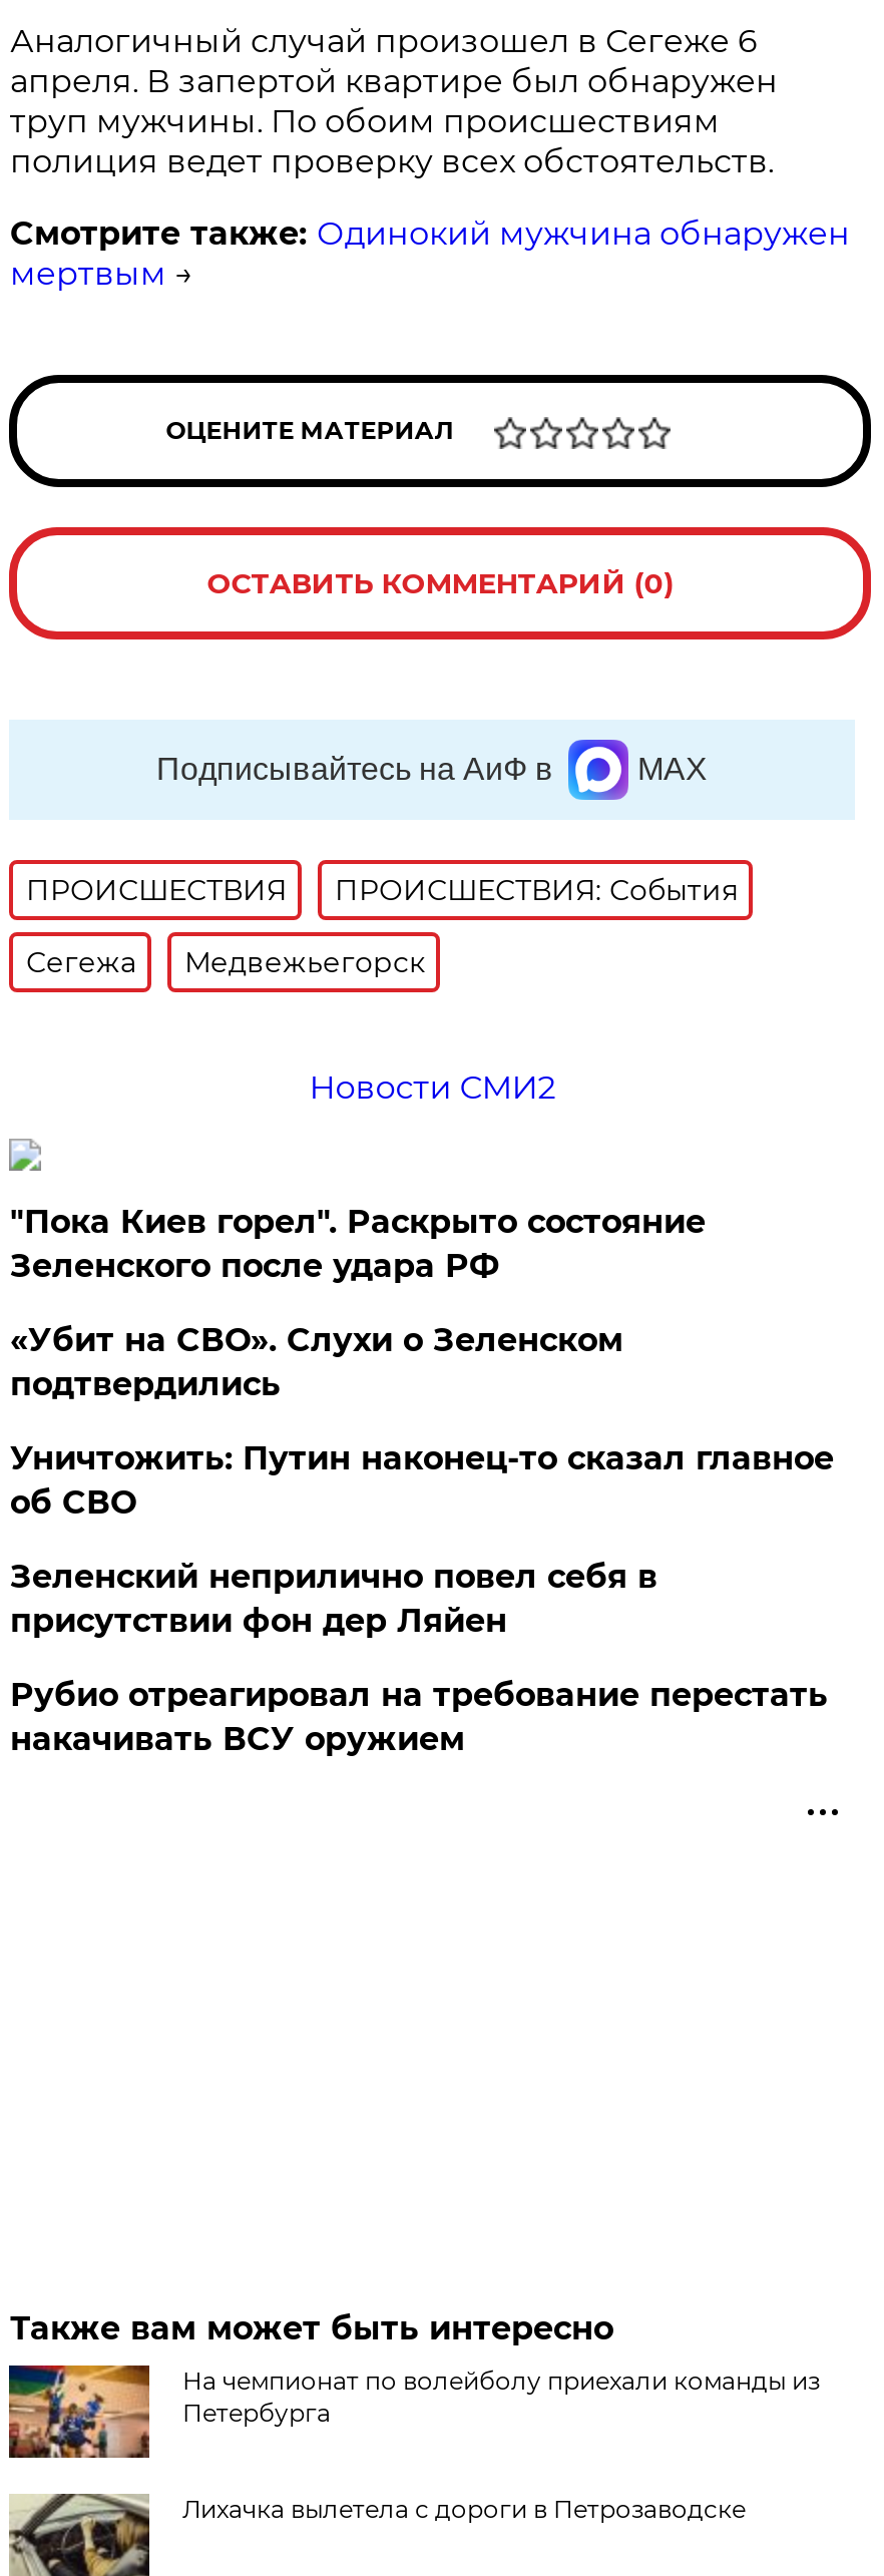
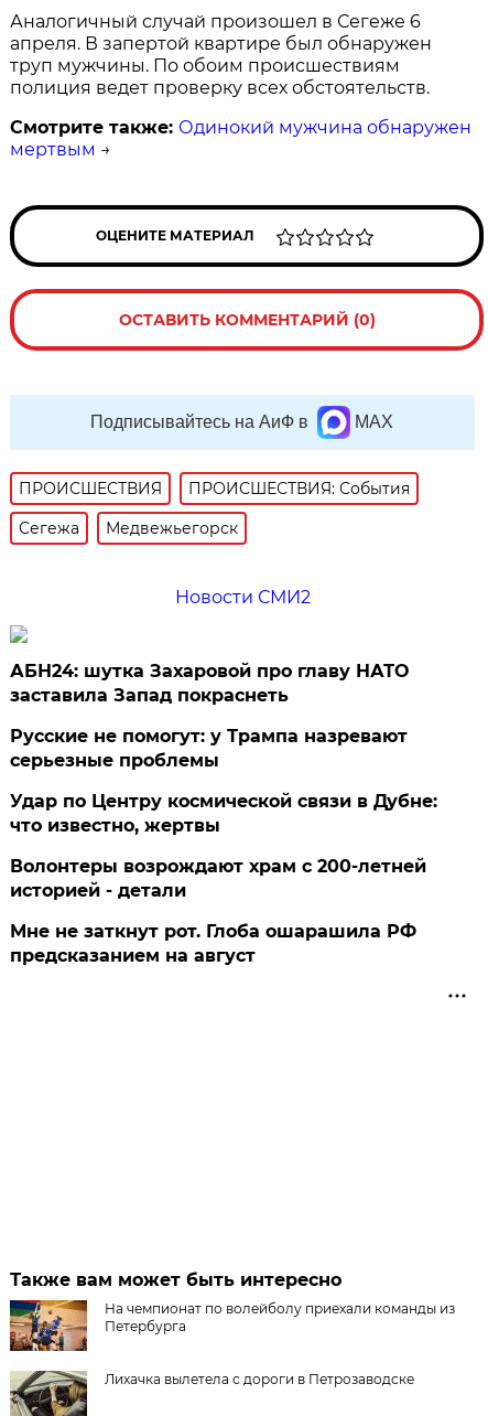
- "Пока Киев горел". Раскрыто состояние
- Зеленского после удара РФ
+ АБН24: шутка Захаровой про главу НАТО
+ заставила Запад покраснеть

- «Убит на СВО». Слухи о Зеленском
- подтвердились
+ Русские не помогут: у Трампа назревают
+ серьезные проблемы

- Уничтожить: Путин наконец-то сказал главное
- об СВО
+ Удар по Центру космической связи в Дубне:
+ что известно, жертвы

- Зеленский неприлично повел cебя в
- присутствии фон дер Ляйен
+ Волонтеры возрождают храм с 200-летней
+ историей - детали

- Рубио отреагировал на требование перестать
- накачивать ВСУ оружием
+ Мне не заткнут рот. Глоба ошарашила РФ
+ предсказанием на август
